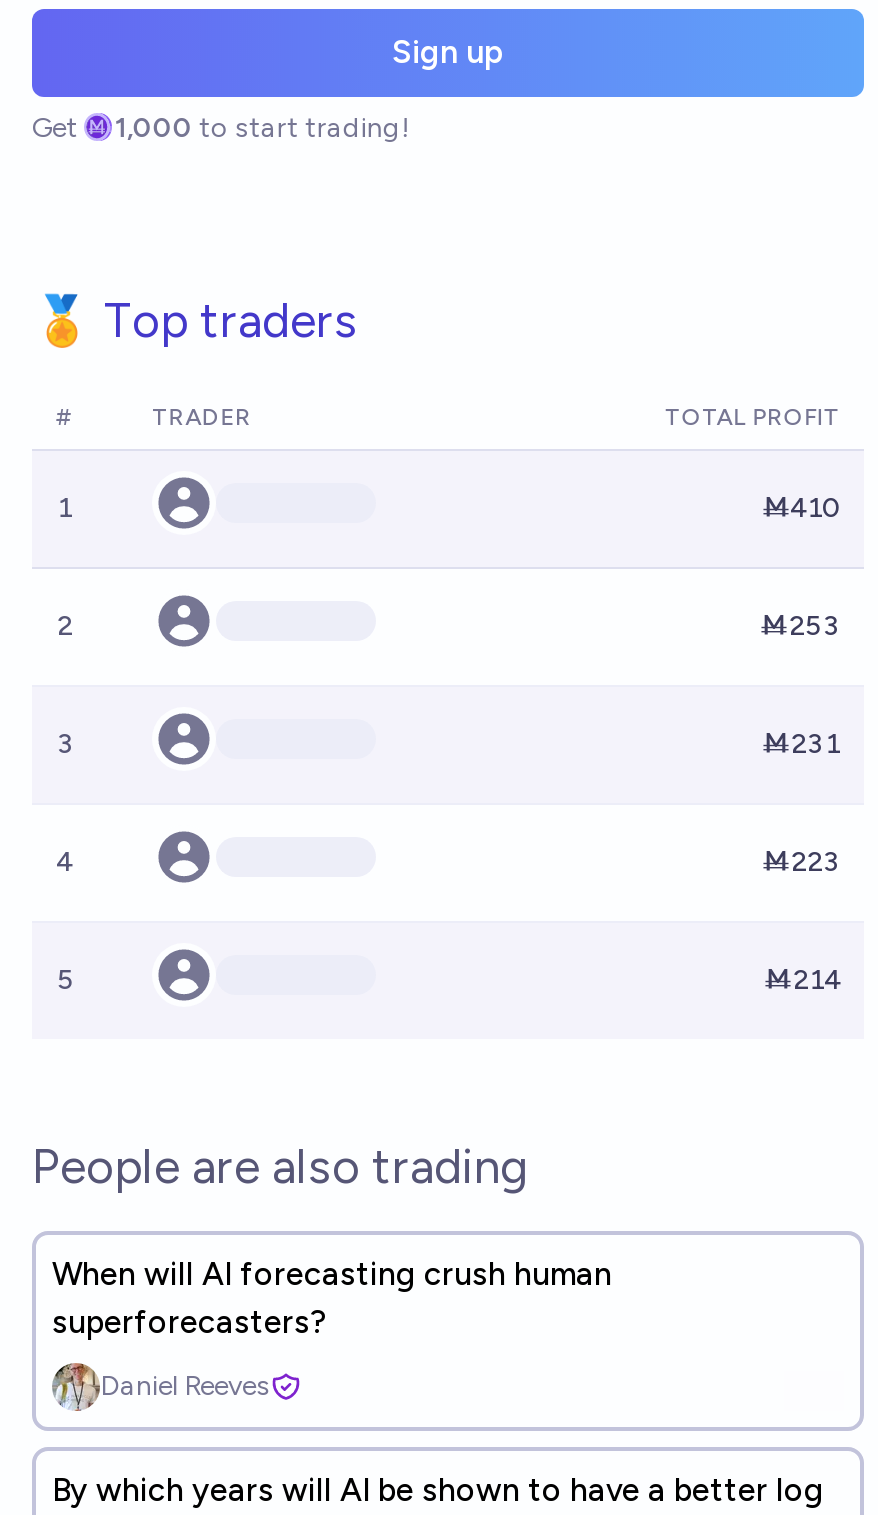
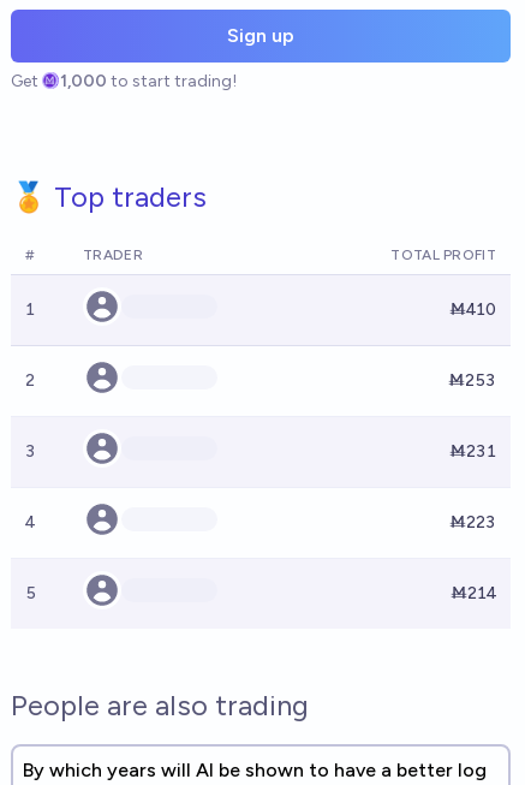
- When will AI forecasting crush human
- superforecasters?
- Daniel Reeves
